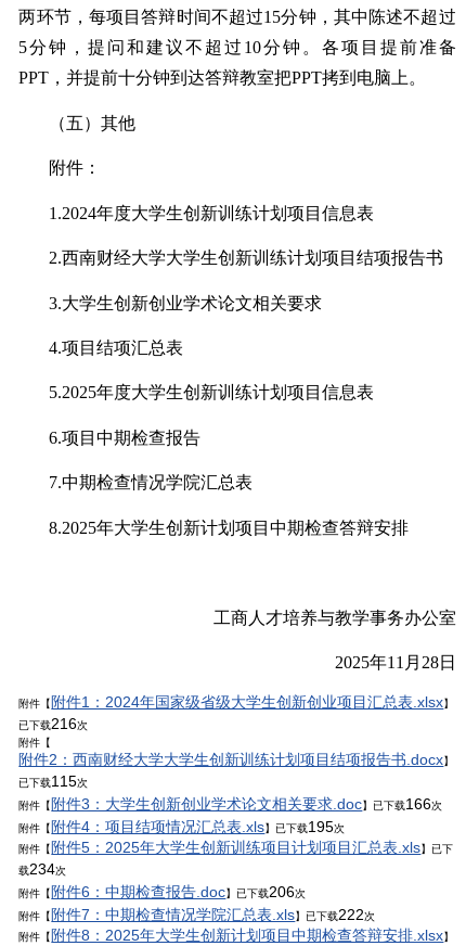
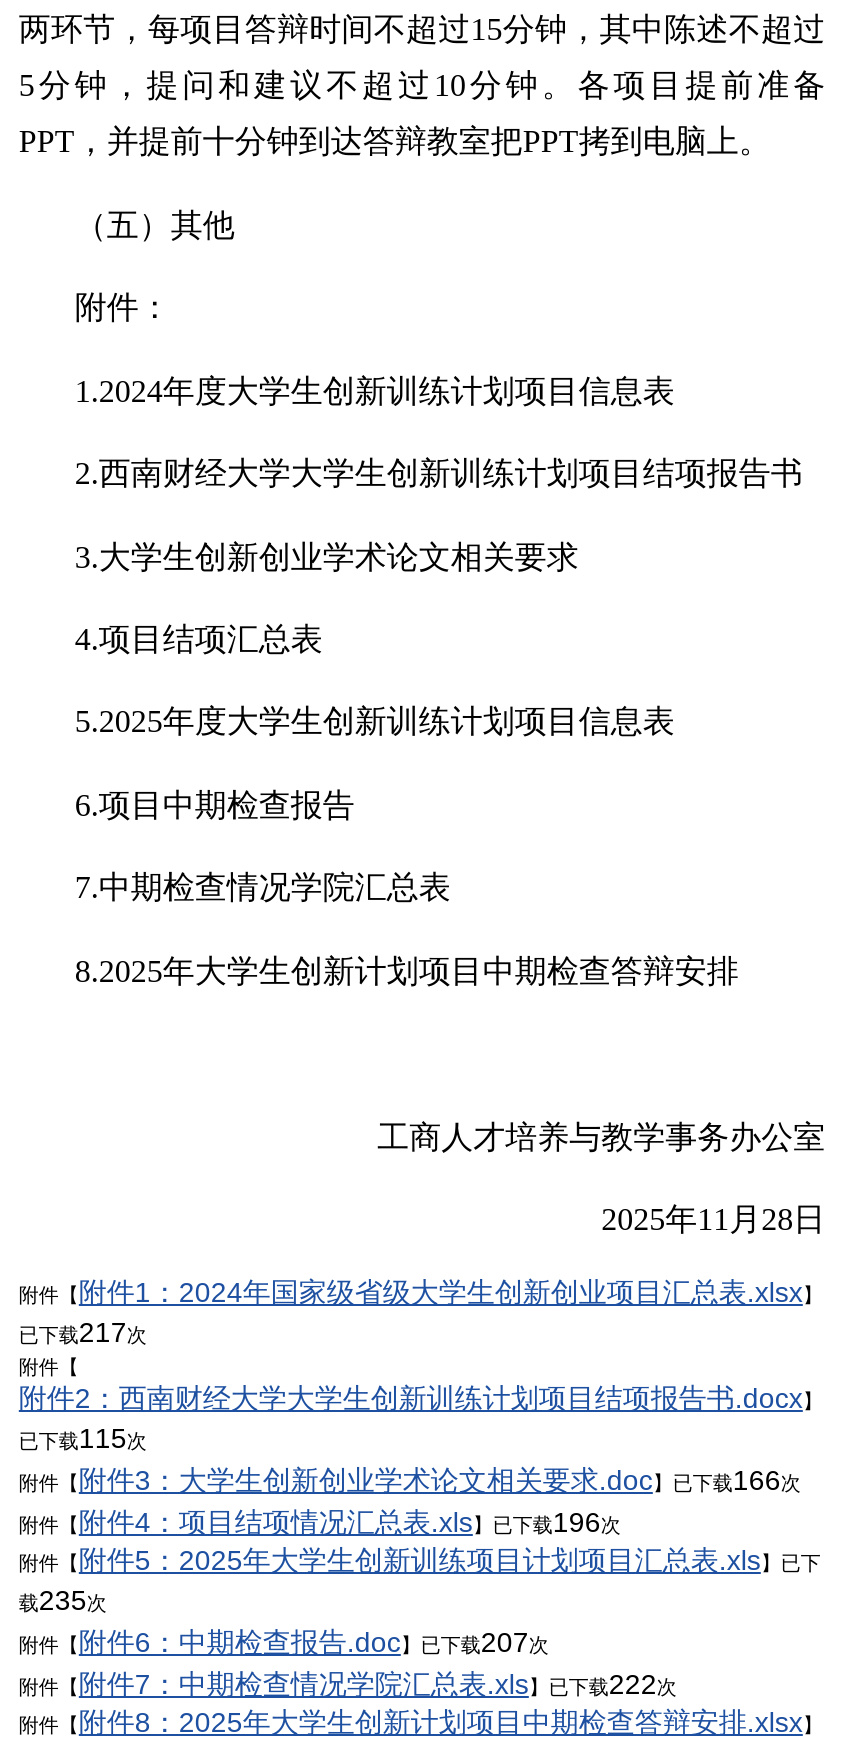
- 已下载216次
+ 已下载217次

- 附件【附件4：项目结项情况汇总表.xls】已下载195次
+ 附件【附件4：项目结项情况汇总表.xls】已下载196次

- 载234次
+ 载235次

- 附件【附件6：中期检查报告.doc】已下载206次
+ 附件【附件6：中期检查报告.doc】已下载207次
